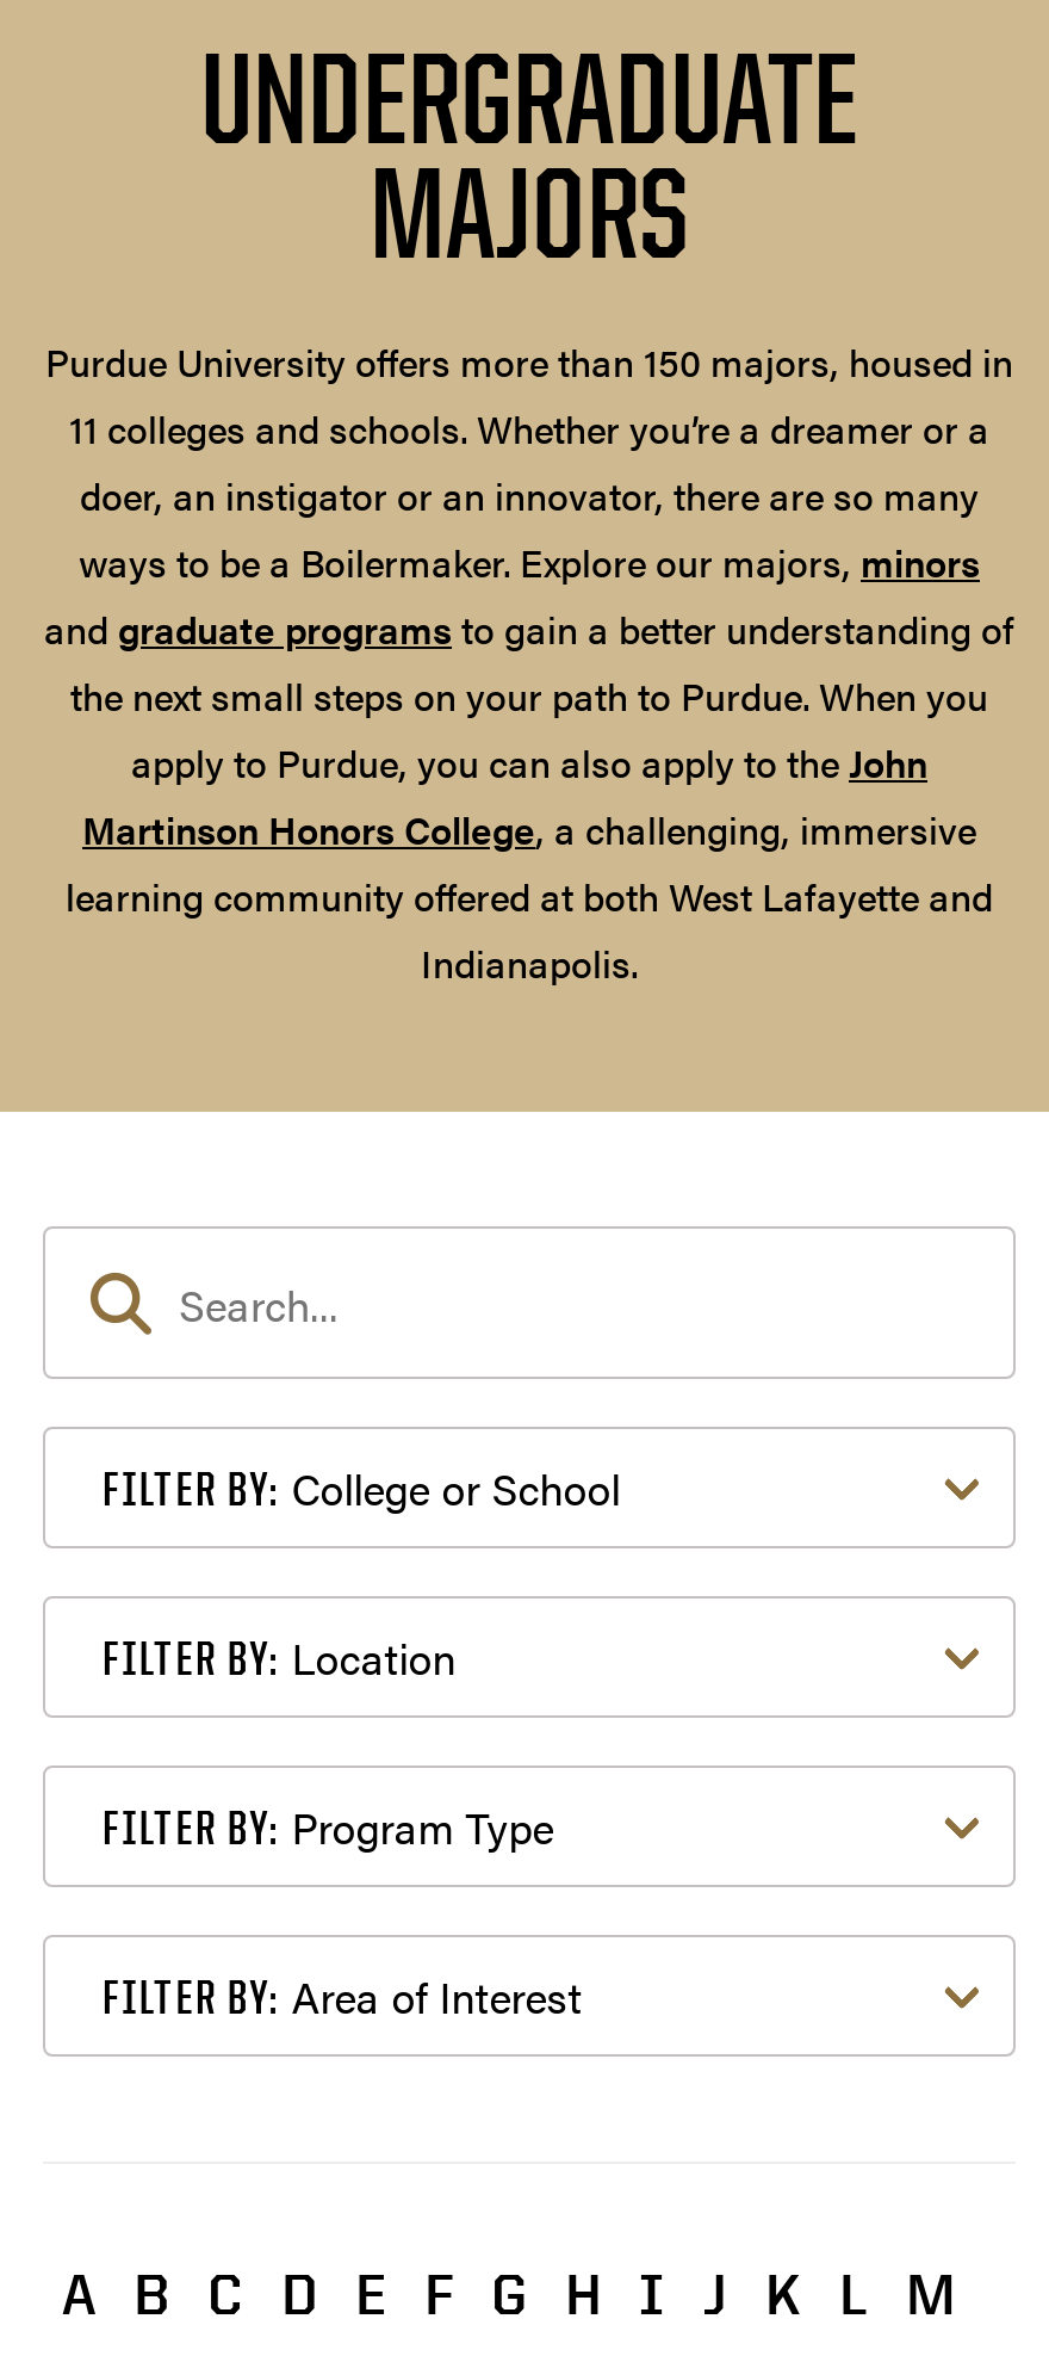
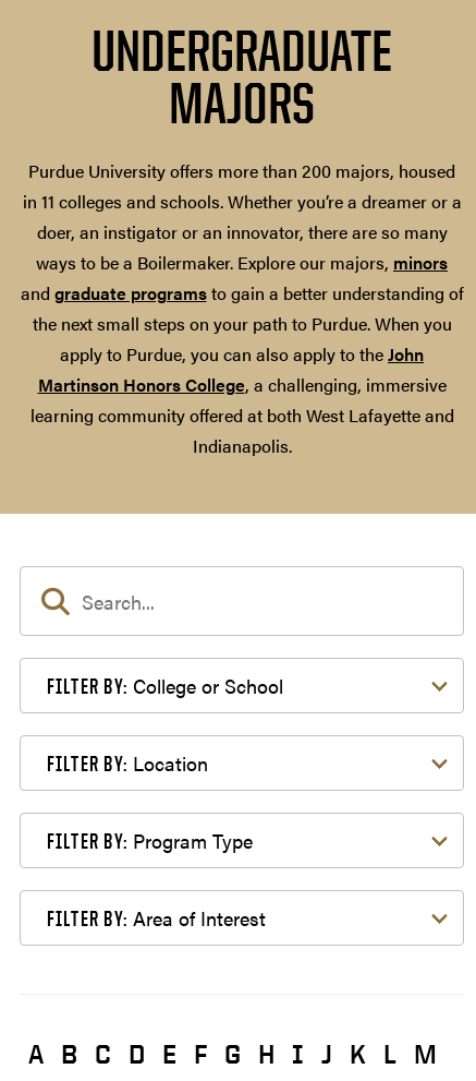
- Purdue University offers more than 150 majors, housed in
- 11 colleges and schools. Whether you’re a dreamer or a
+ Purdue University offers more than 200 majors, housed
+ in 11 colleges and schools. Whether you’re a dreamer or a
